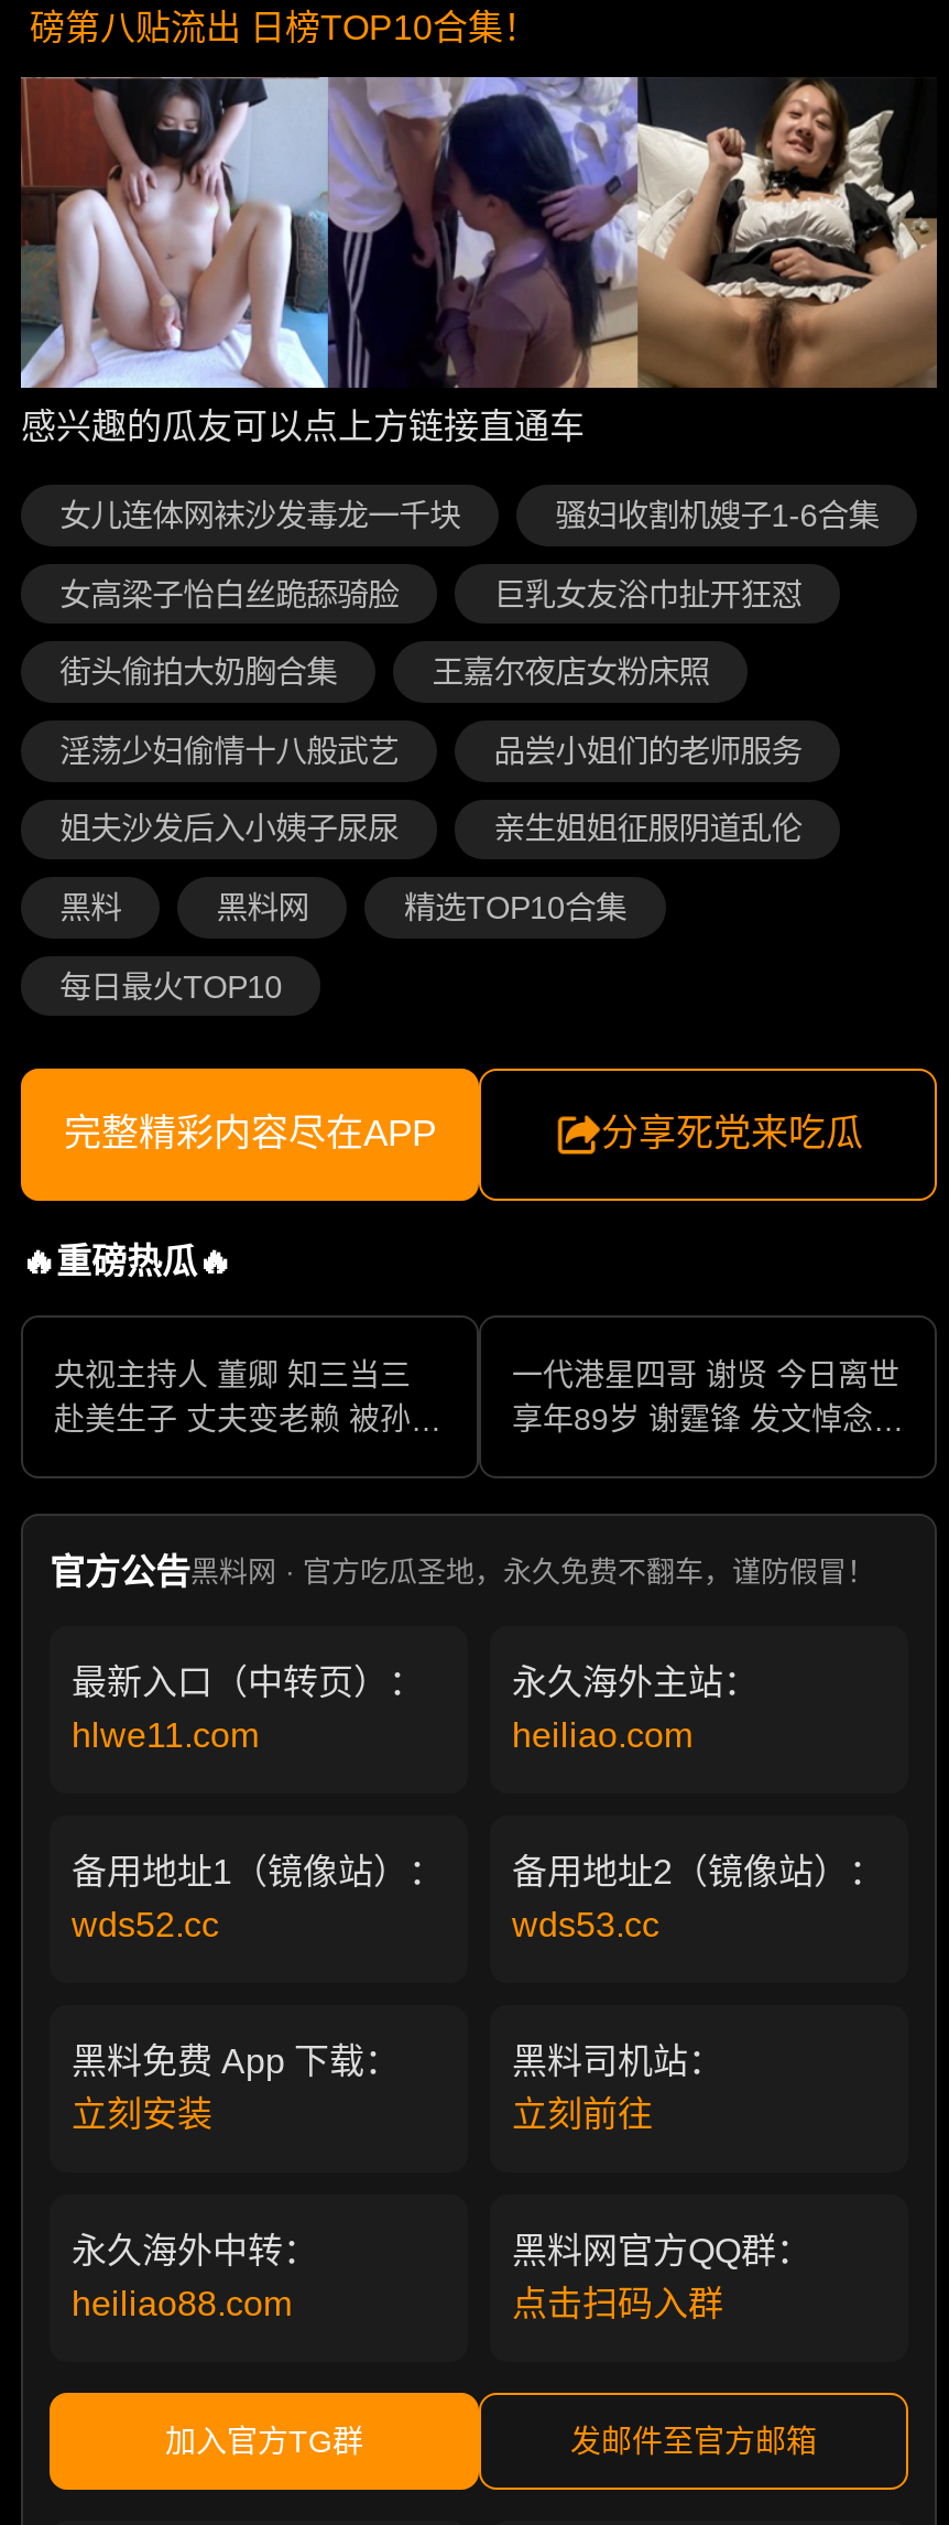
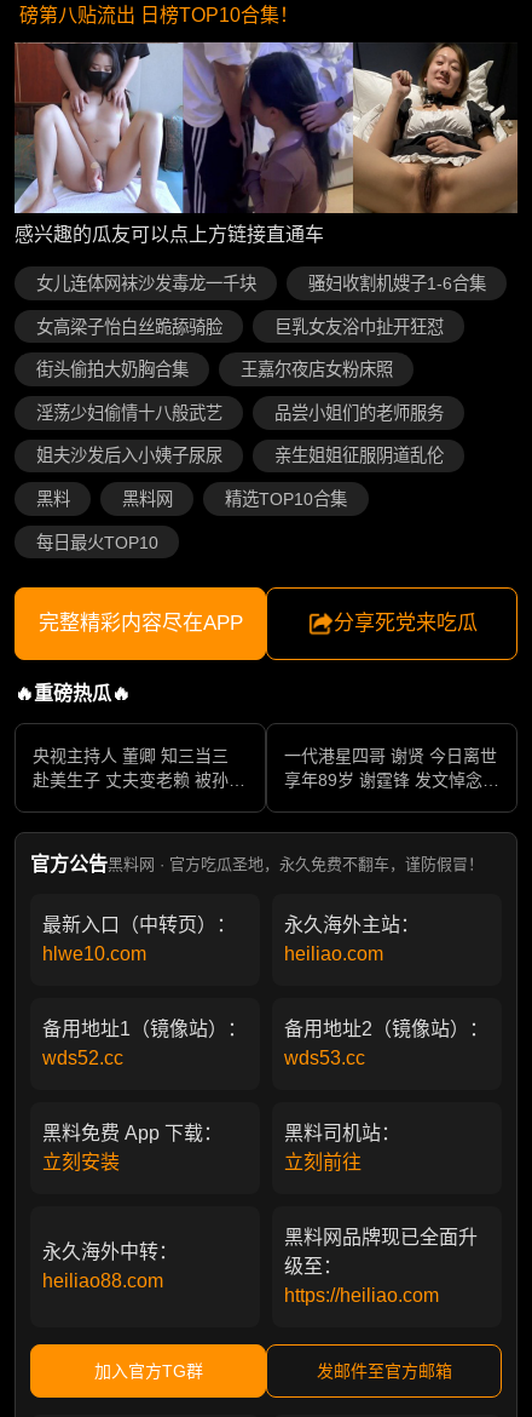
- hlwe11.com
+ hlwe10.com

- 黑料网官方QQ群：
- 点击扫码入群
+ 黑料网品牌现已全面升
+ 级至：
+ https://heiliao.com
